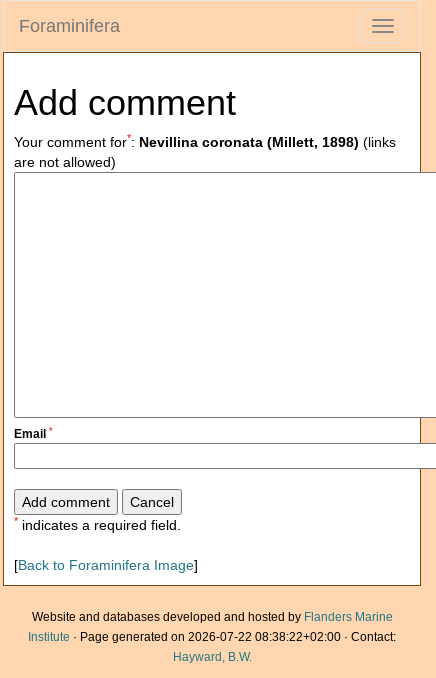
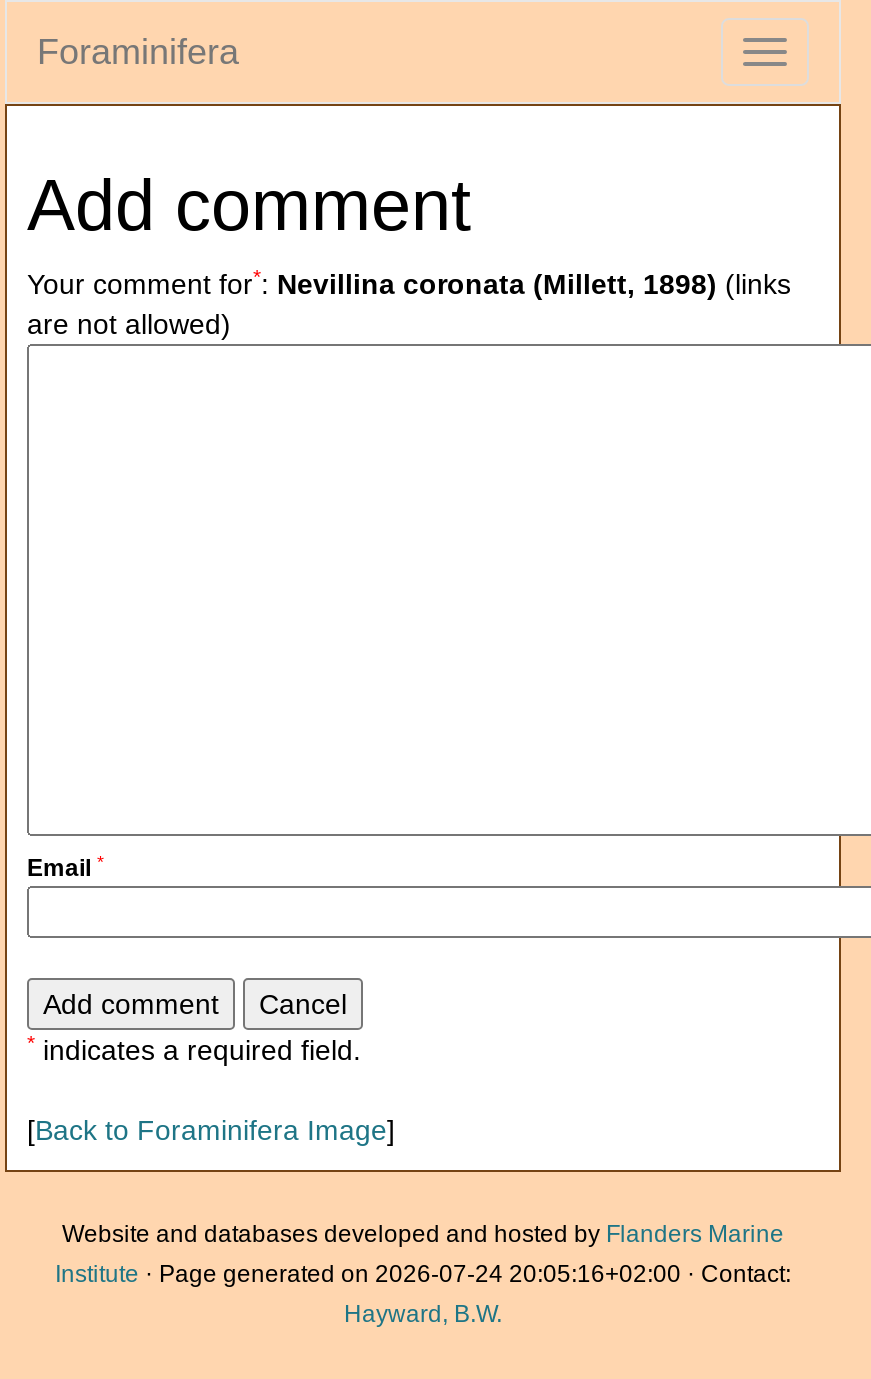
- Institute · Page generated on 2026-07-22 08:38:22+02:00 · Contact:
+ Institute · Page generated on 2026-07-24 20:05:16+02:00 · Contact:
